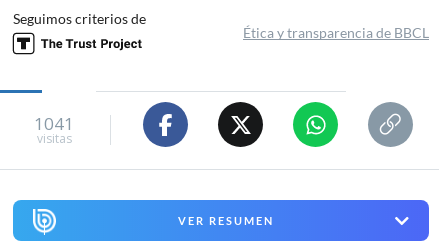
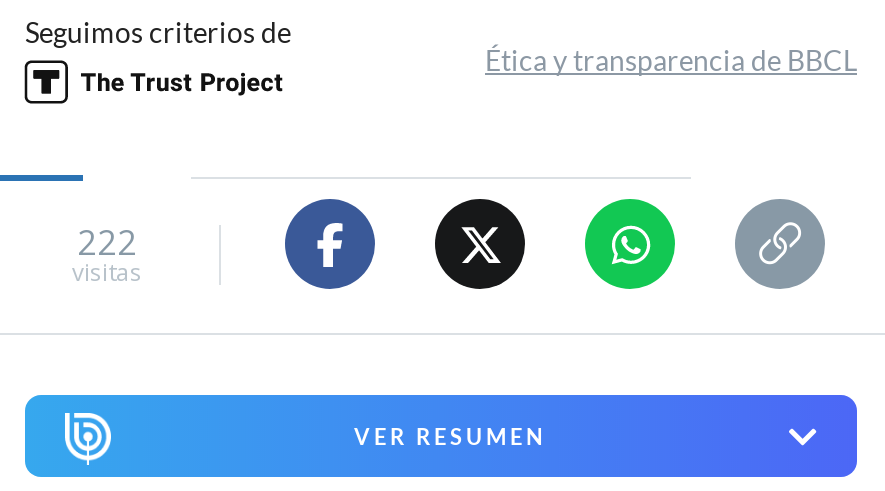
- 1041
+ 222
